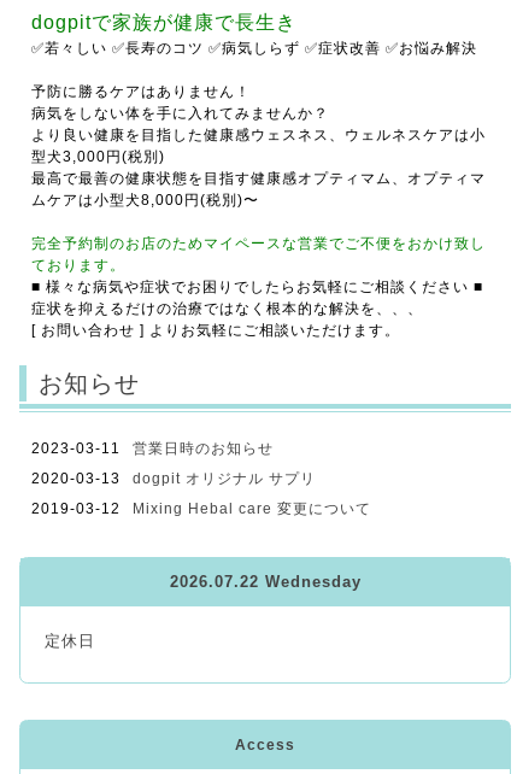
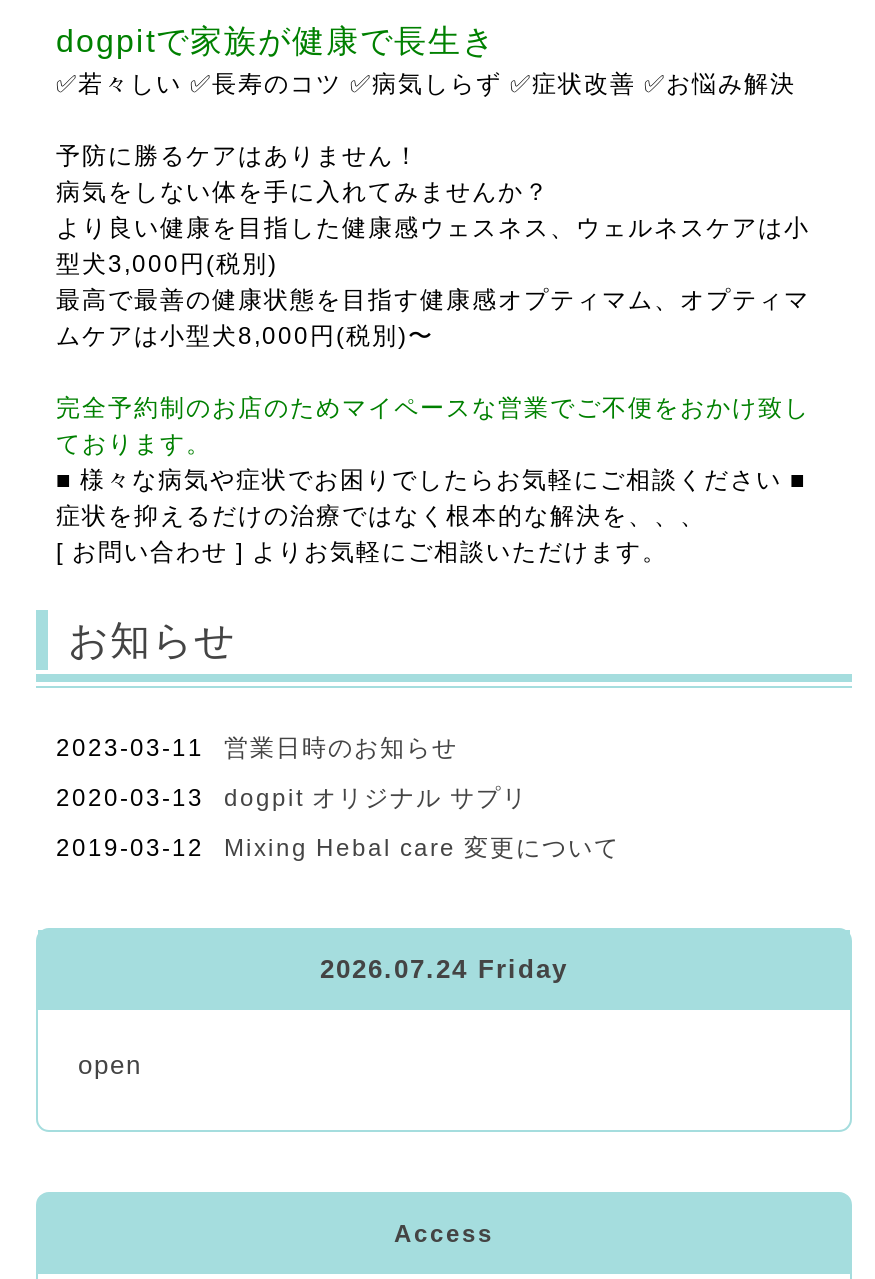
- 2026.07.22 Wednesday
+ 2026.07.24 Friday

- 定休日
+ open
